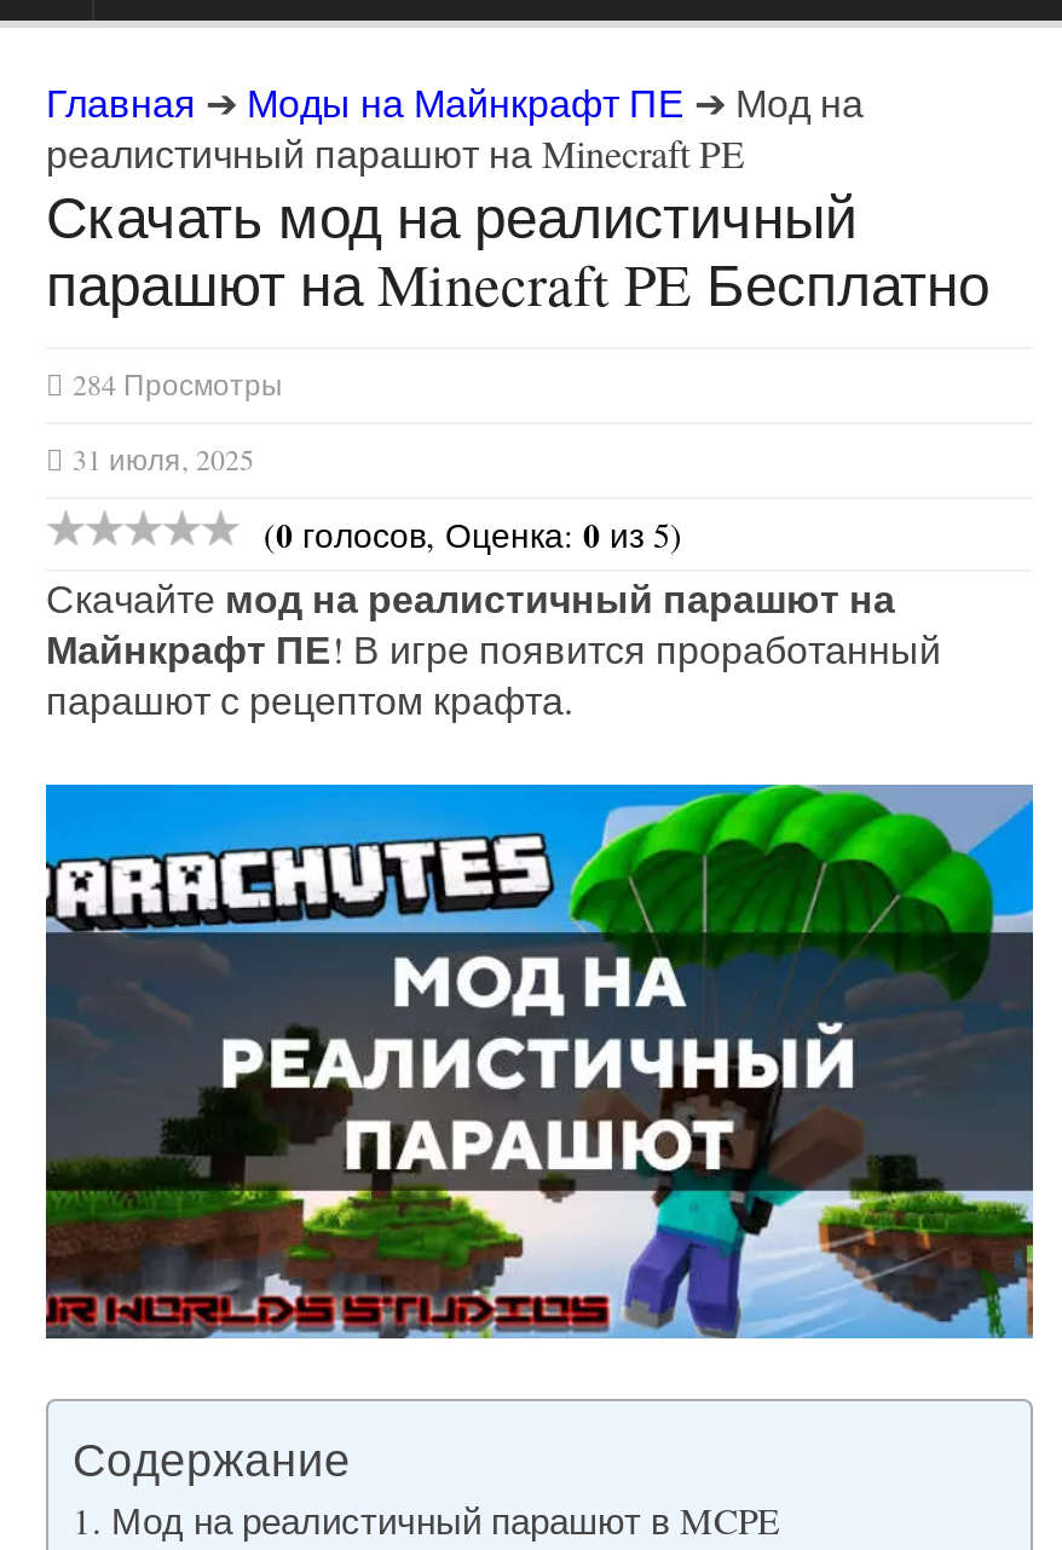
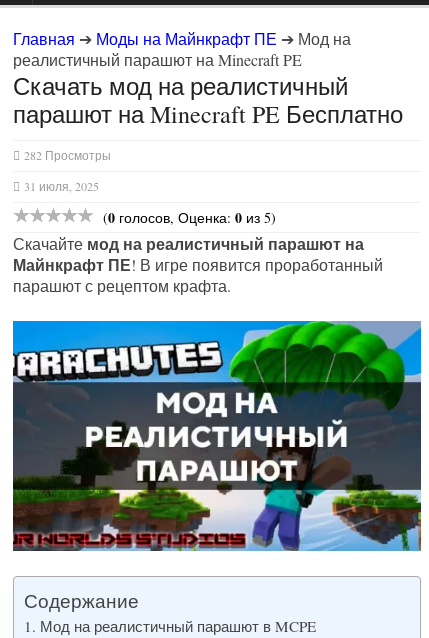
- 284 Просмотры
+ 282 Просмотры
